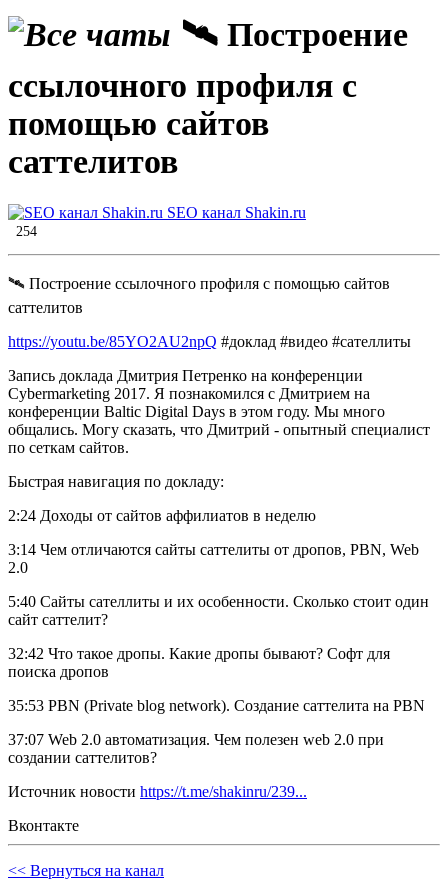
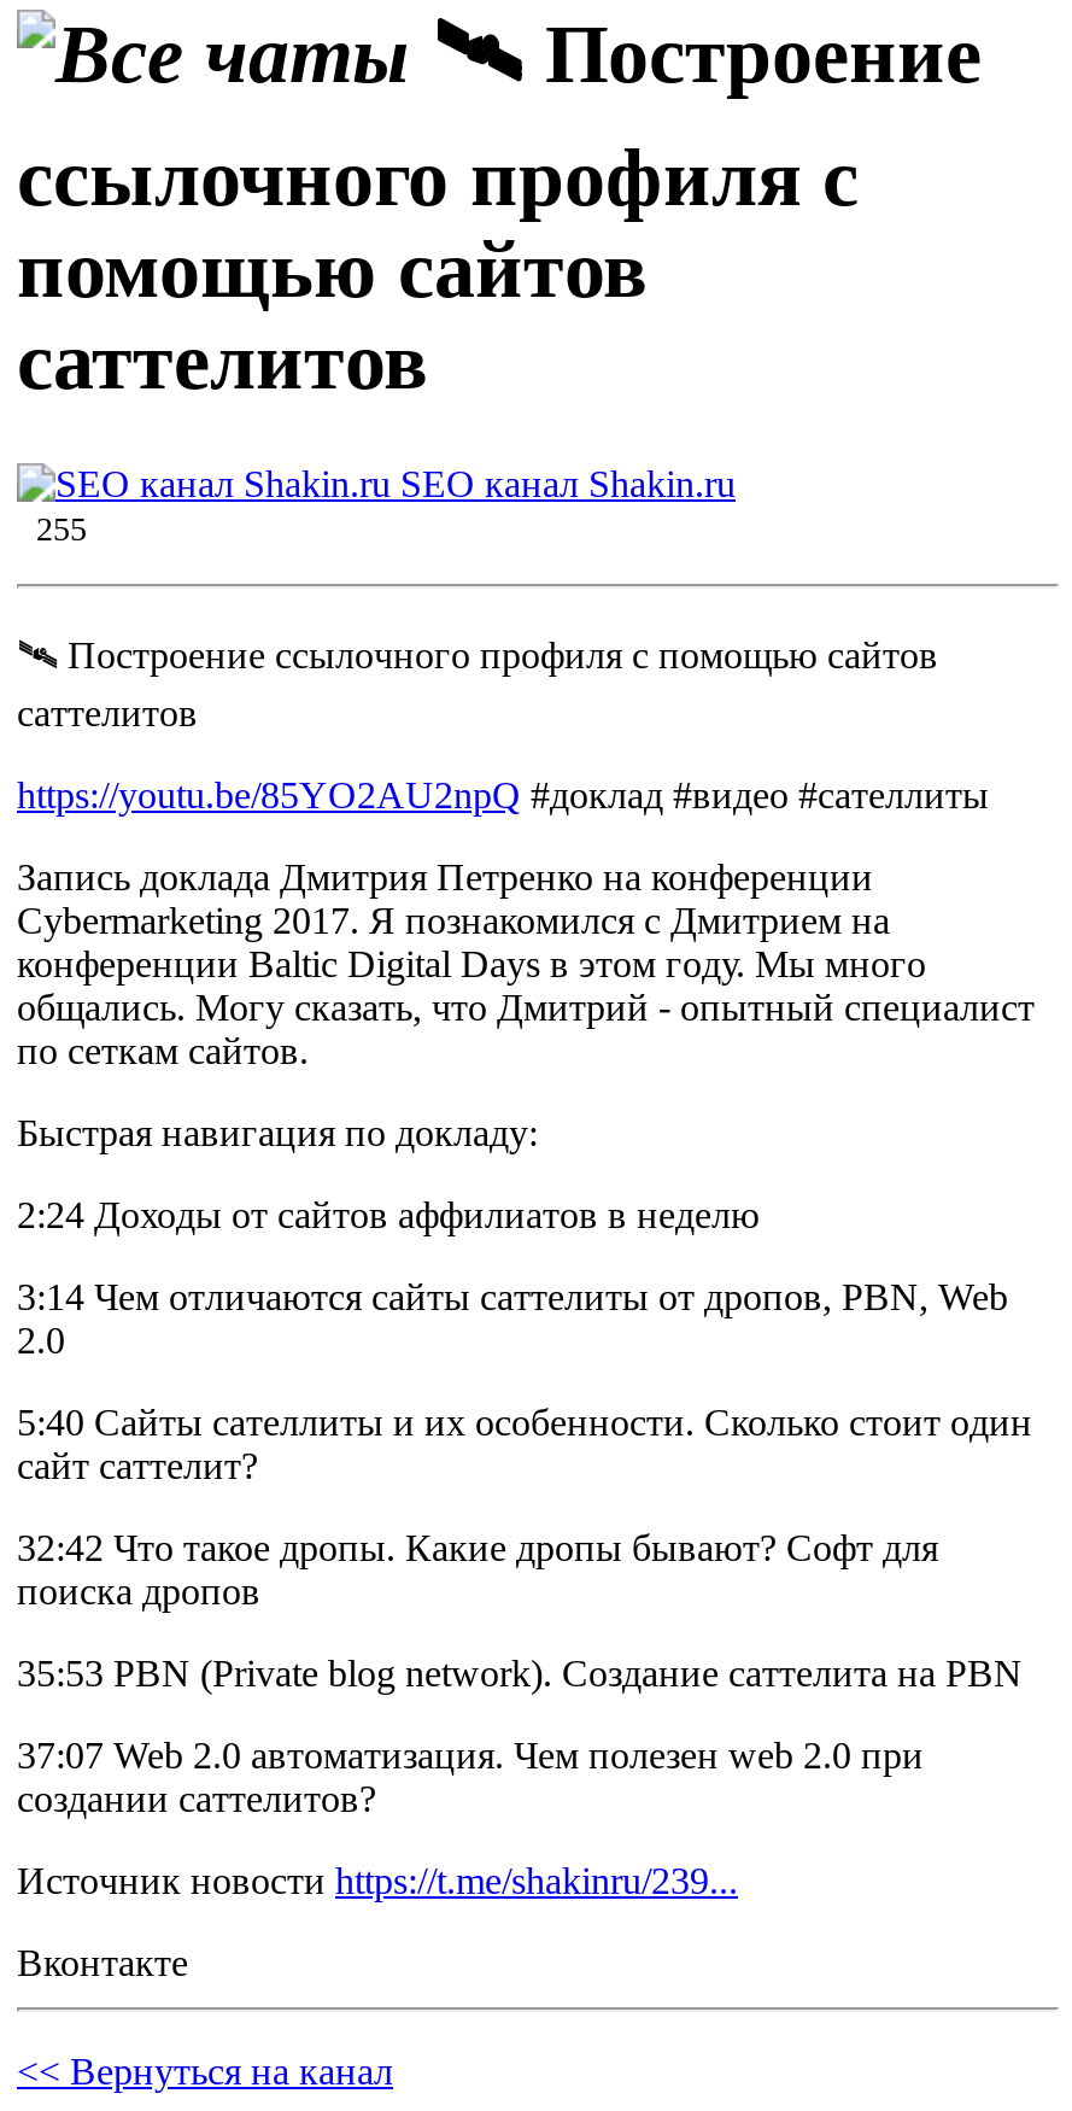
- 254
+ 255
